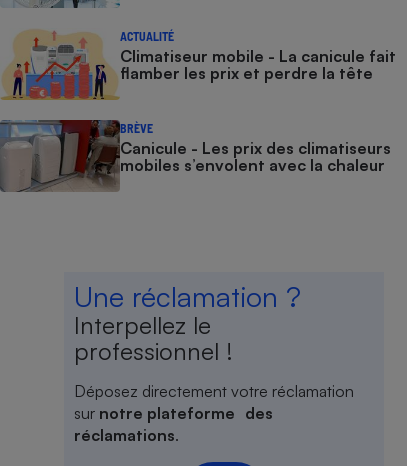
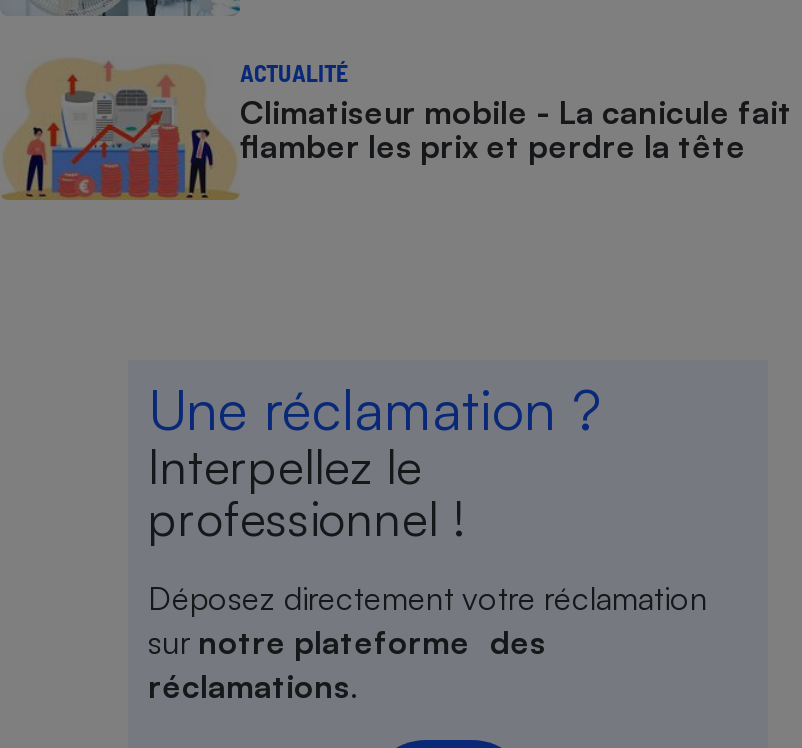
- [image]
- BRÈVE
- Canicule - Les prix des climatiseurs
- mobiles s’envolent avec la chaleur
